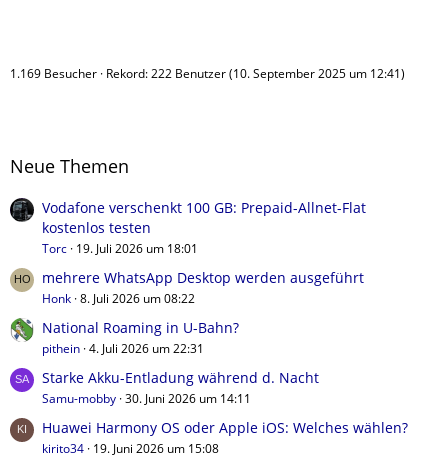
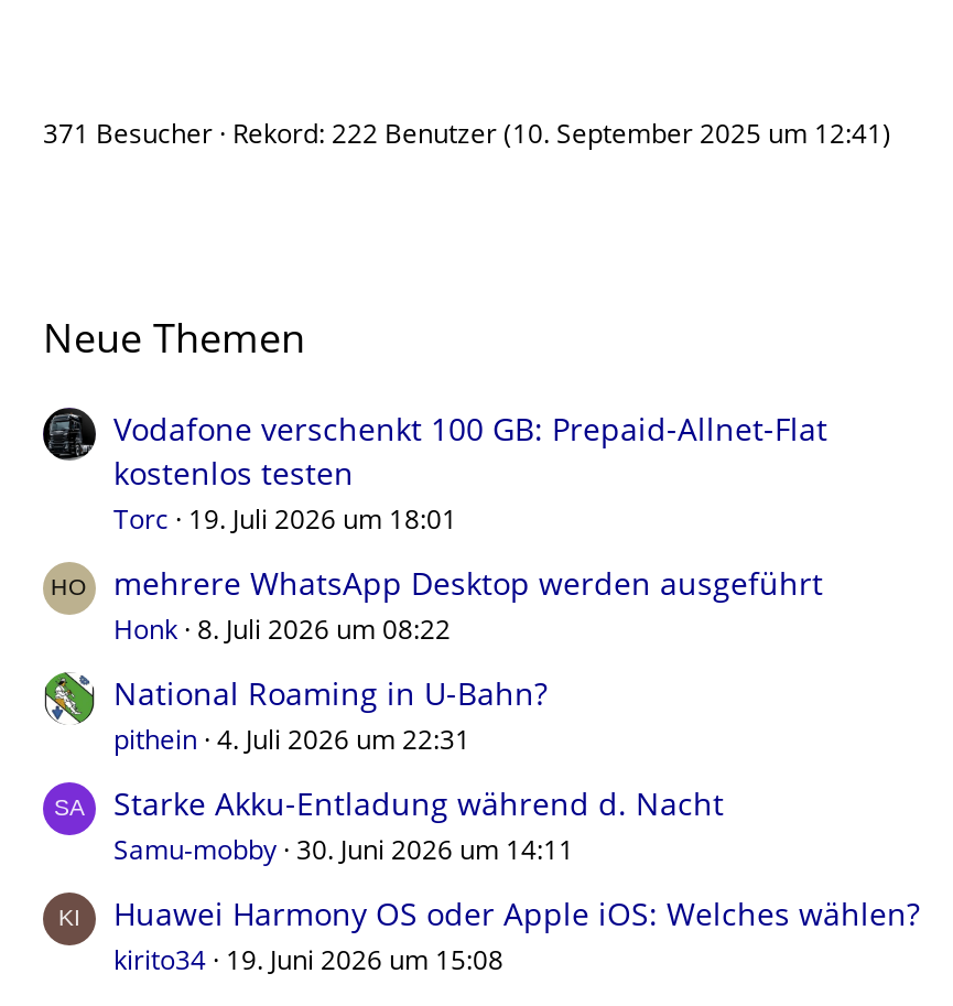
- 1.169 Besucher Rekord: 222 Benutzer (10. September 2025 um 12:41)
+ 371 Besucher Rekord: 222 Benutzer (10. September 2025 um 12:41)
